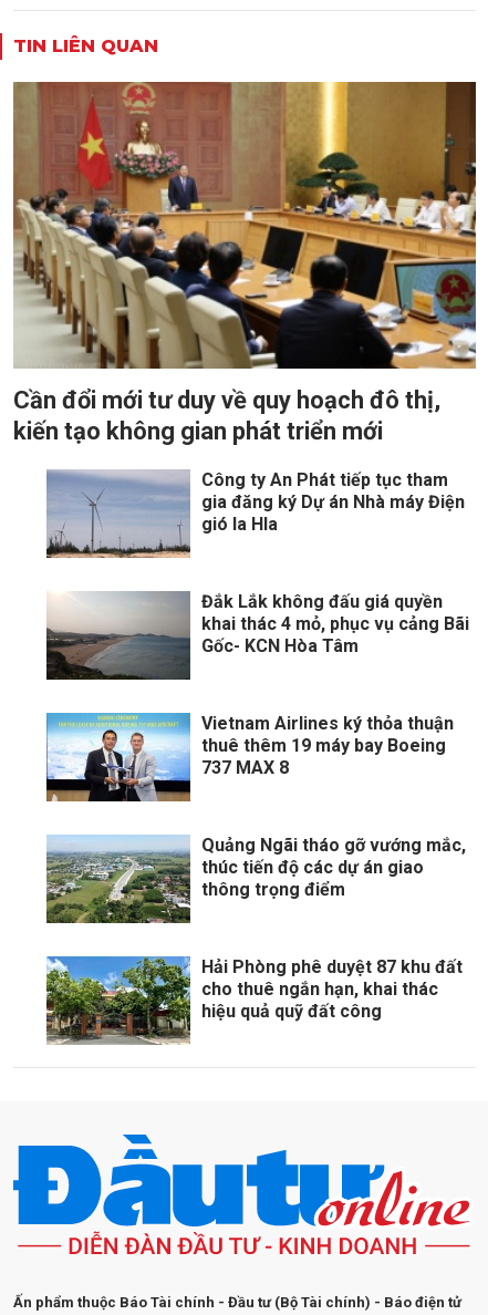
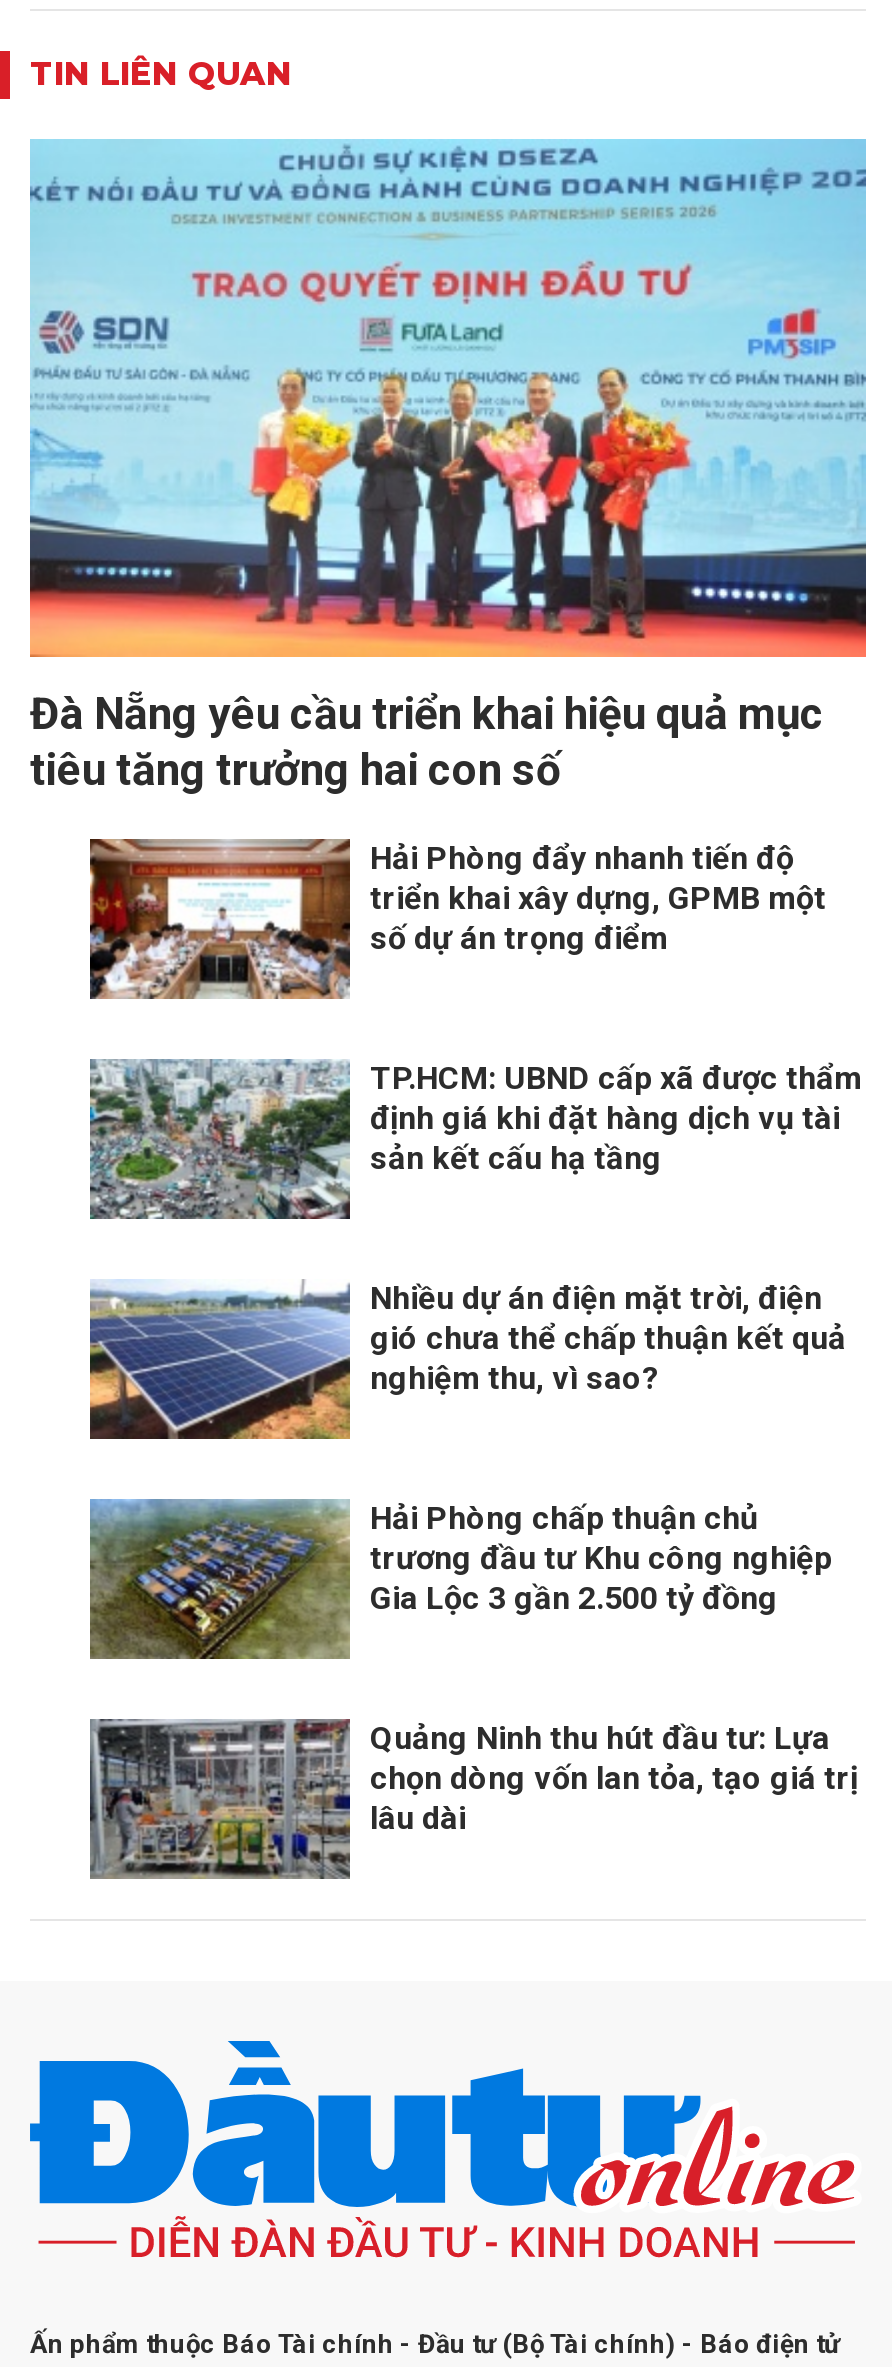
- [image]
- Cần đổi mới tư duy về quy hoạch đô thị,
- kiến tạo không gian phát triển mới
+ [image]
+ Đà Nẵng yêu cầu triển khai hiệu quả mục
+ tiêu tăng trưởng hai con số

- [image]
- Công ty An Phát tiếp tục tham
- gia đăng ký Dự án Nhà máy Điện
- gió Ia Hla
+ [image]
+ Hải Phòng đẩy nhanh tiến độ
+ triển khai xây dựng, GPMB một
+ số dự án trọng điểm

- [image]
- Đắk Lắk không đấu giá quyền
- khai thác 4 mỏ, phục vụ cảng Bãi
- Gốc- KCN Hòa Tâm
+ [image]
+ TP.HCM: UBND cấp xã được thẩm
+ định giá khi đặt hàng dịch vụ tài
+ sản kết cấu hạ tầng

- [image]
- Vietnam Airlines ký thỏa thuận
- thuê thêm 19 máy bay Boeing
- 737 MAX 8
+ [image]
+ Nhiều dự án điện mặt trời, điện
+ gió chưa thể chấp thuận kết quả
+ nghiệm thu, vì sao?

- [image]
- Quảng Ngãi tháo gỡ vướng mắc,
- thúc tiến độ các dự án giao
- thông trọng điểm
+ [image]
+ Hải Phòng chấp thuận chủ
+ trương đầu tư Khu công nghiệp
+ Gia Lộc 3 gần 2.500 tỷ đồng

- [image]
- Hải Phòng phê duyệt 87 khu đất
- cho thuê ngắn hạn, khai thác
- hiệu quả quỹ đất công
+ [image]
+ Quảng Ninh thu hút đầu tư: Lựa
+ chọn dòng vốn lan tỏa, tạo giá trị
+ lâu dài
